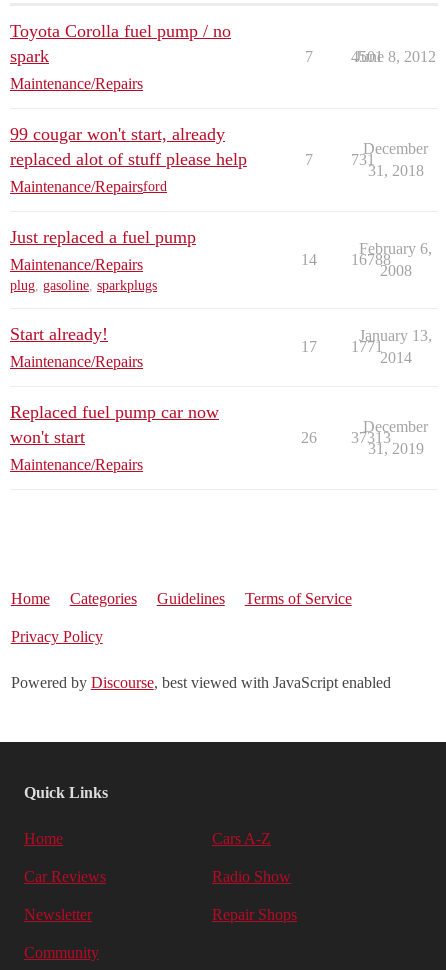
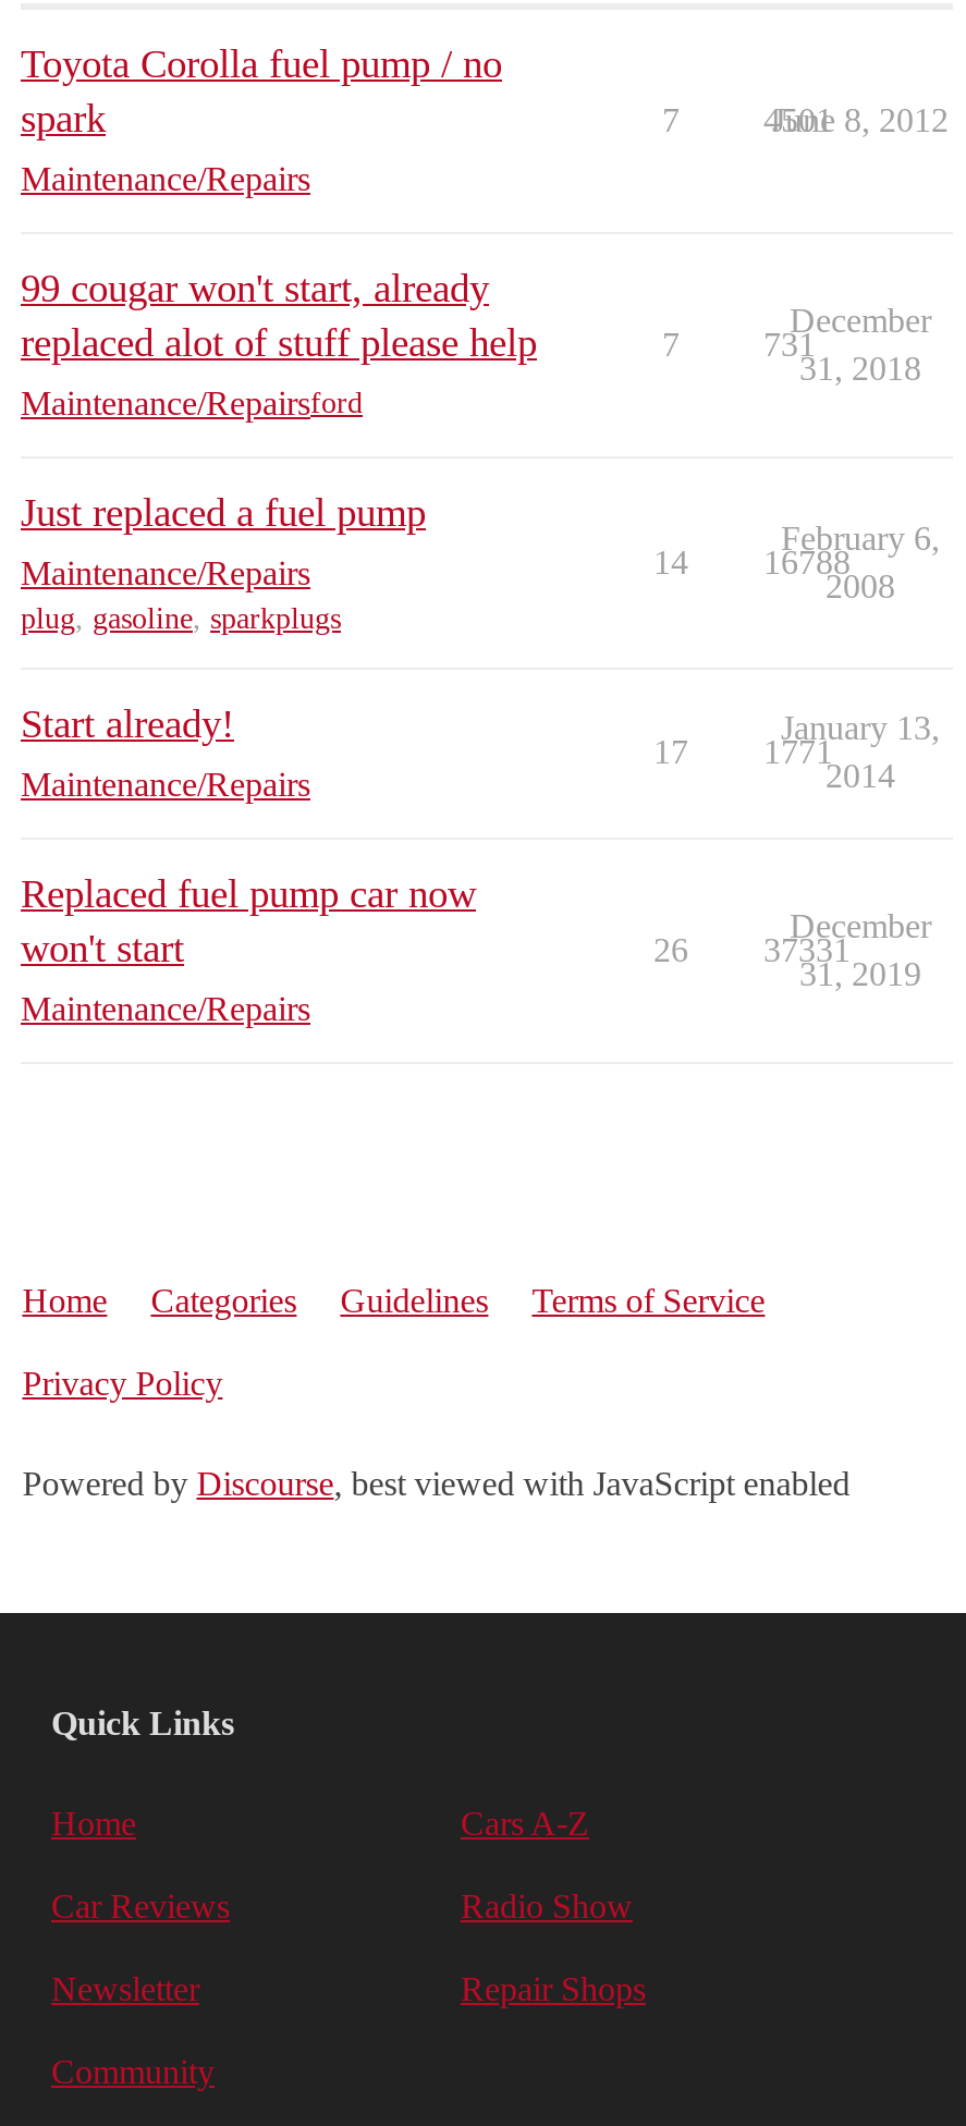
- 37313
+ 37331
